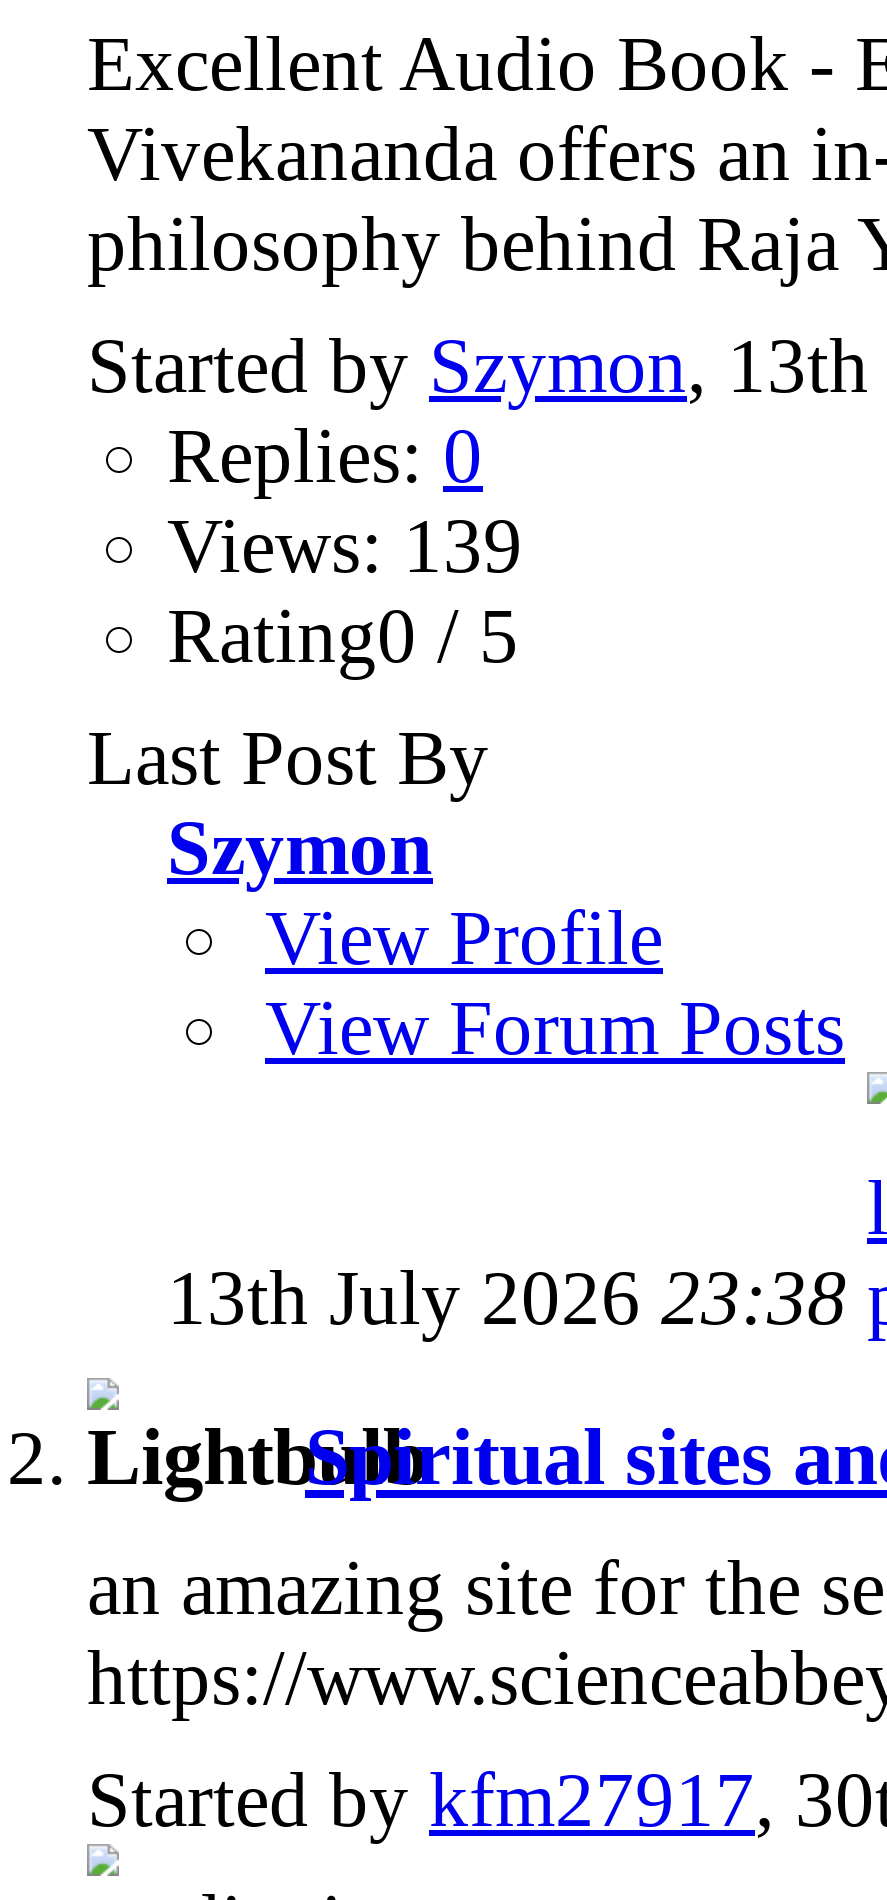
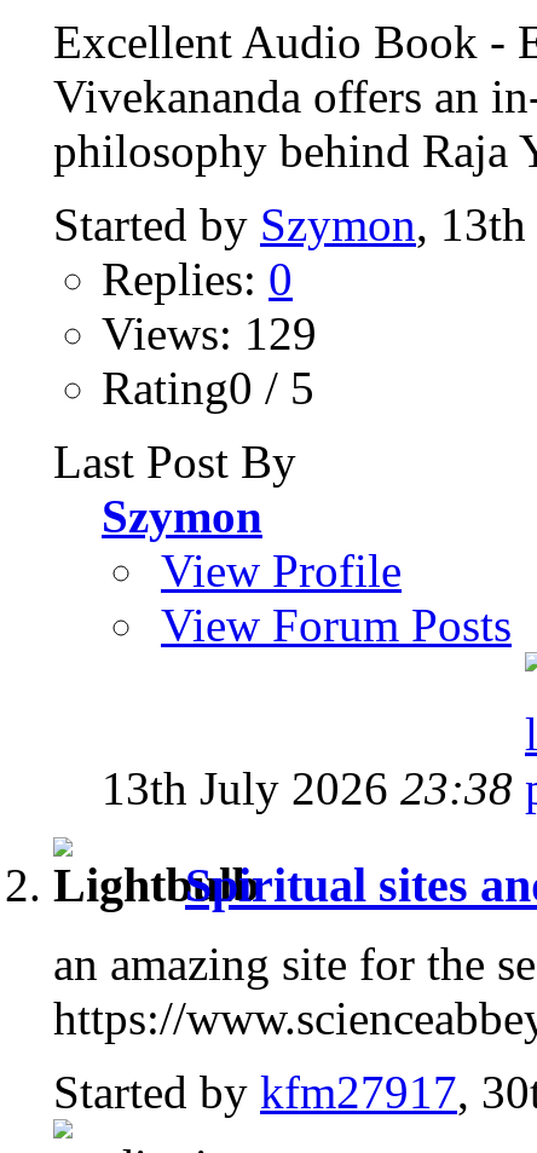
- Views: 139
+ Views: 129
